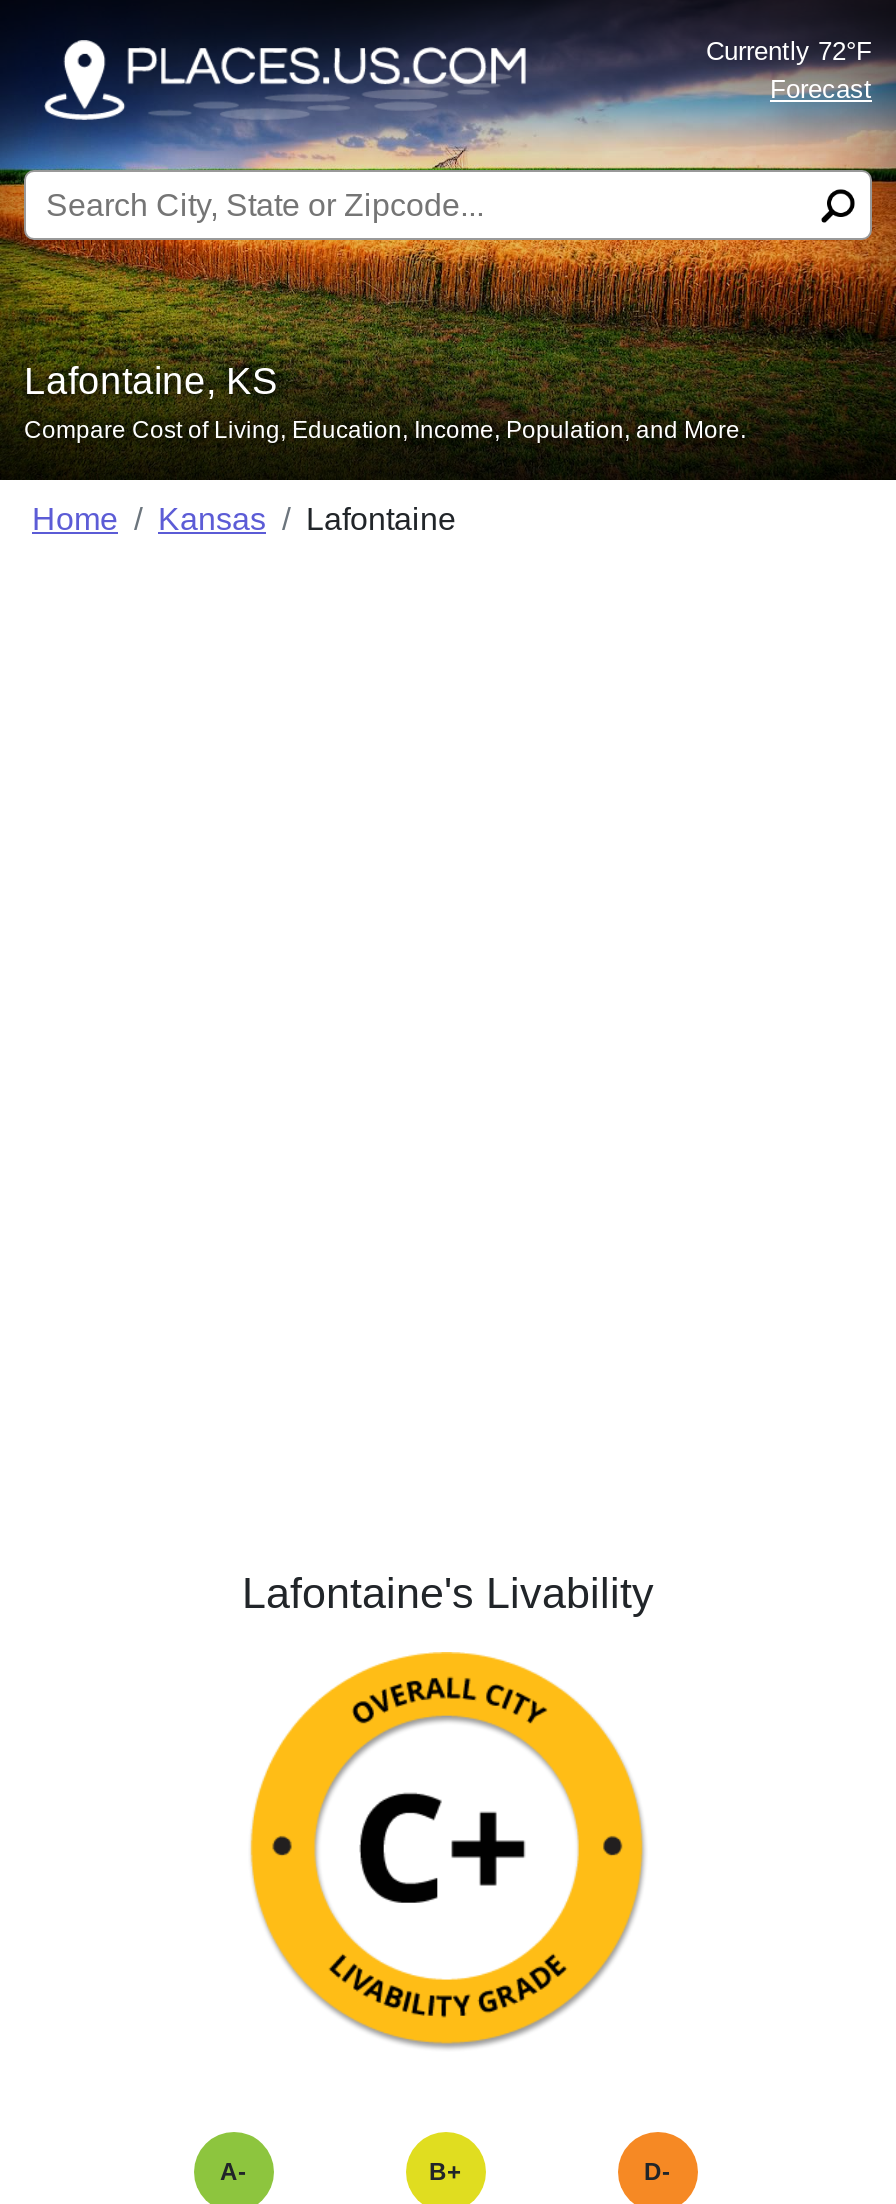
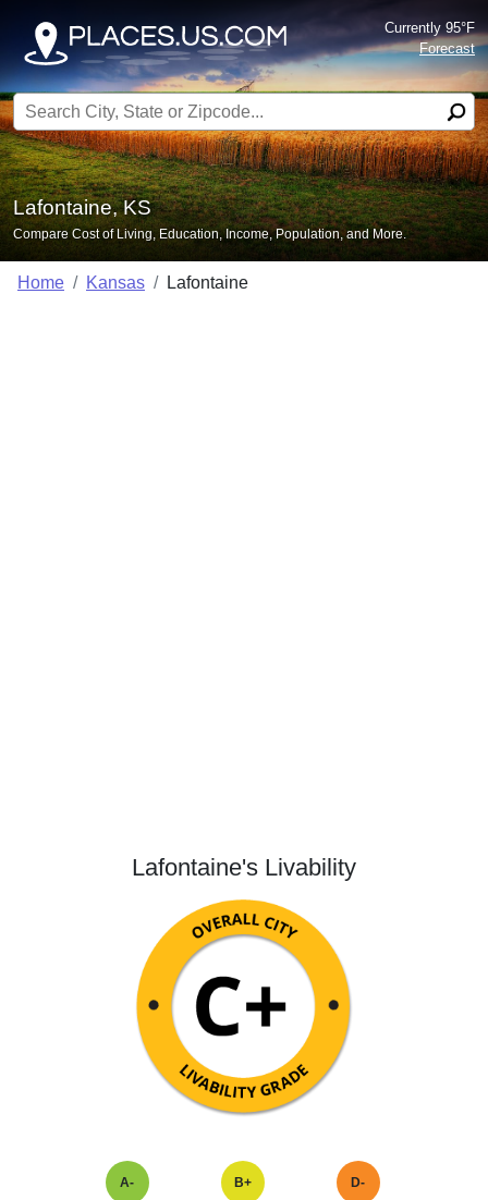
- Currently 72°F
+ Currently 95°F
